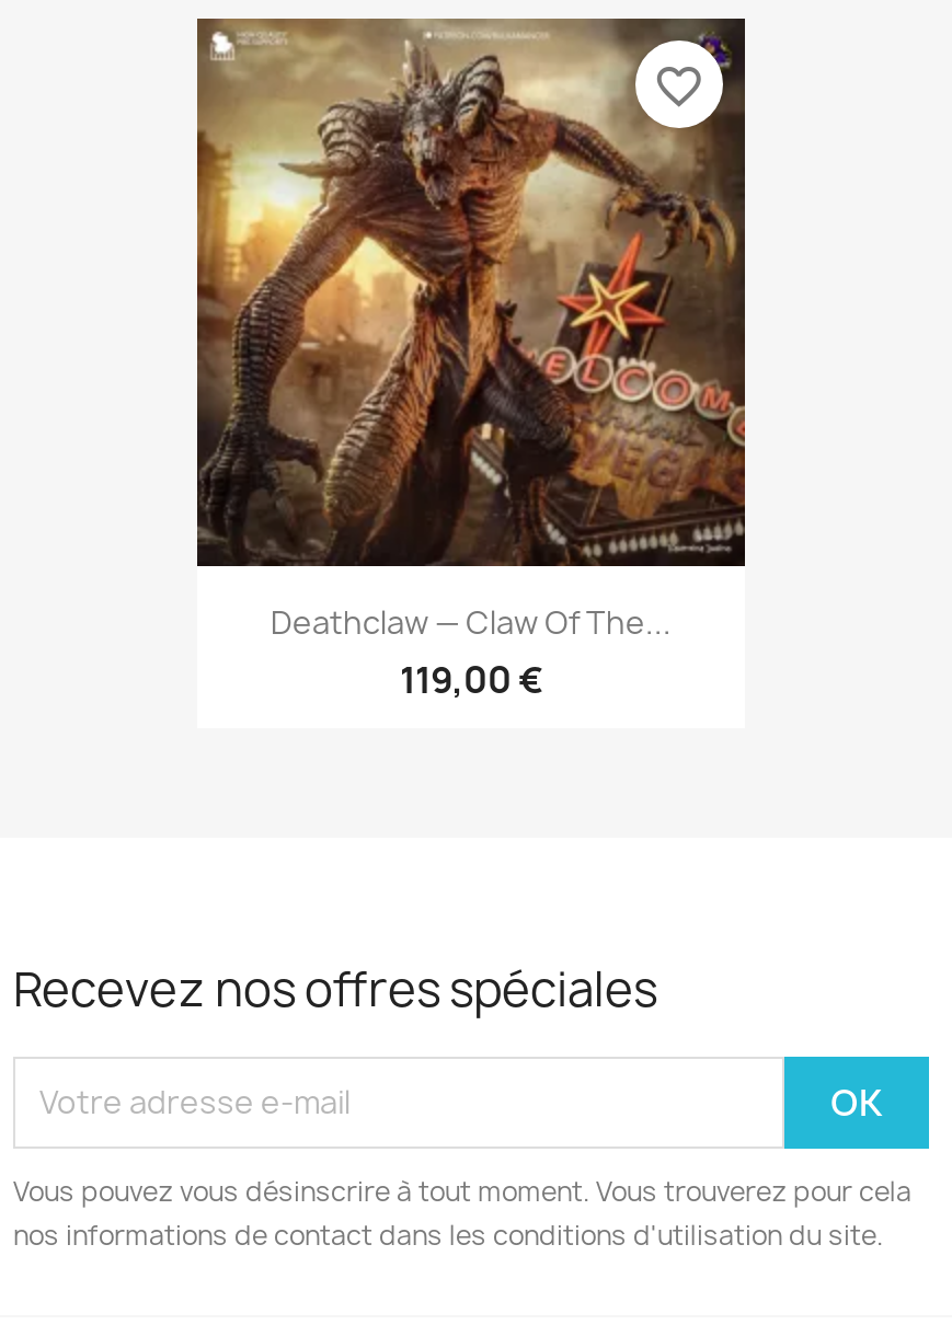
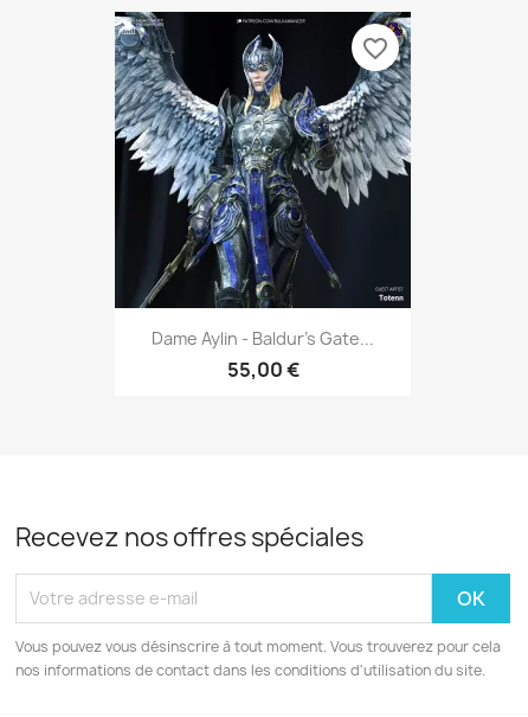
- [image]
- Deathclaw — Claw Of The...
- 119,00 €
+ [image]
+ Dame Aylin - Baldur's Gate...
+ 55,00 €
